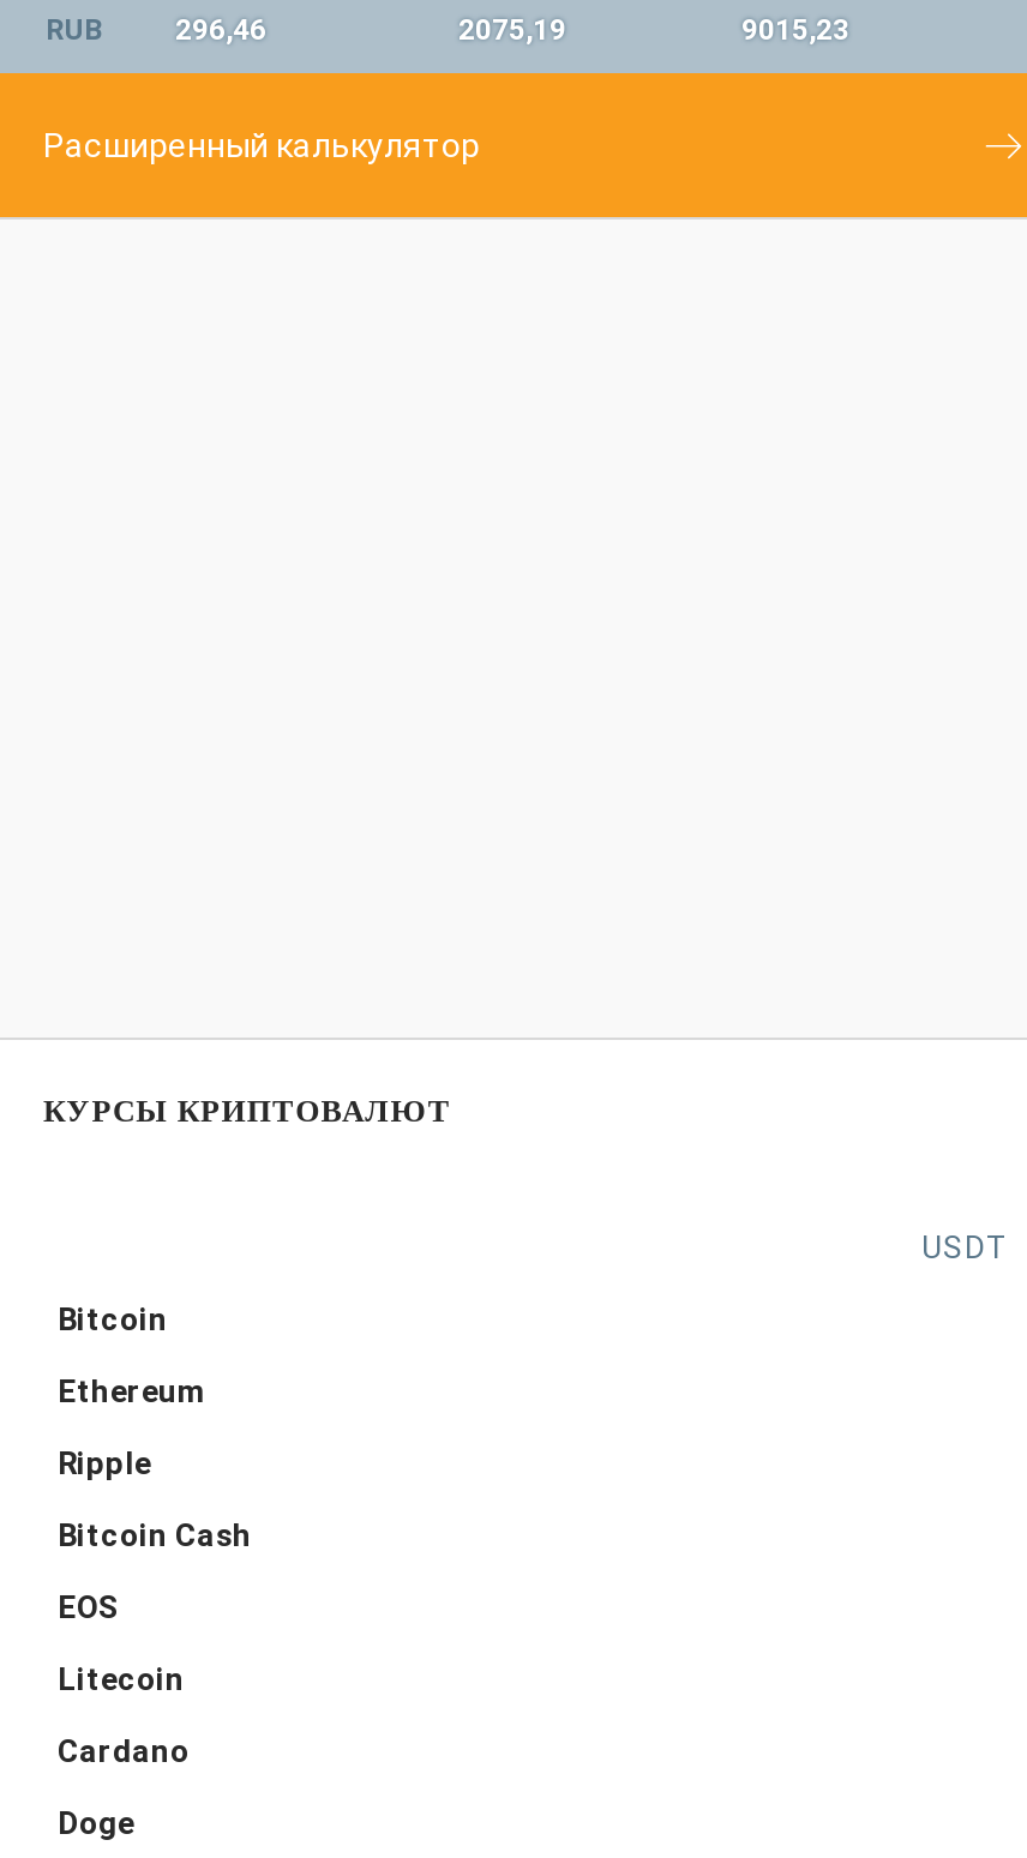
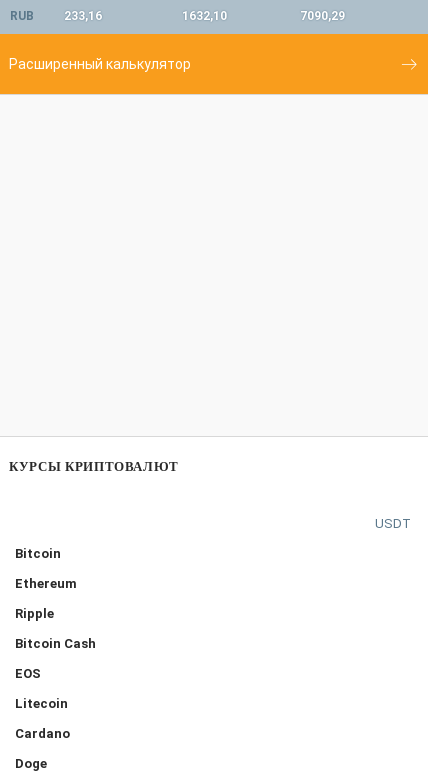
- 296,46
+ 233,16

- 2075,19
+ 1632,10

- 9015,23
+ 7090,29
